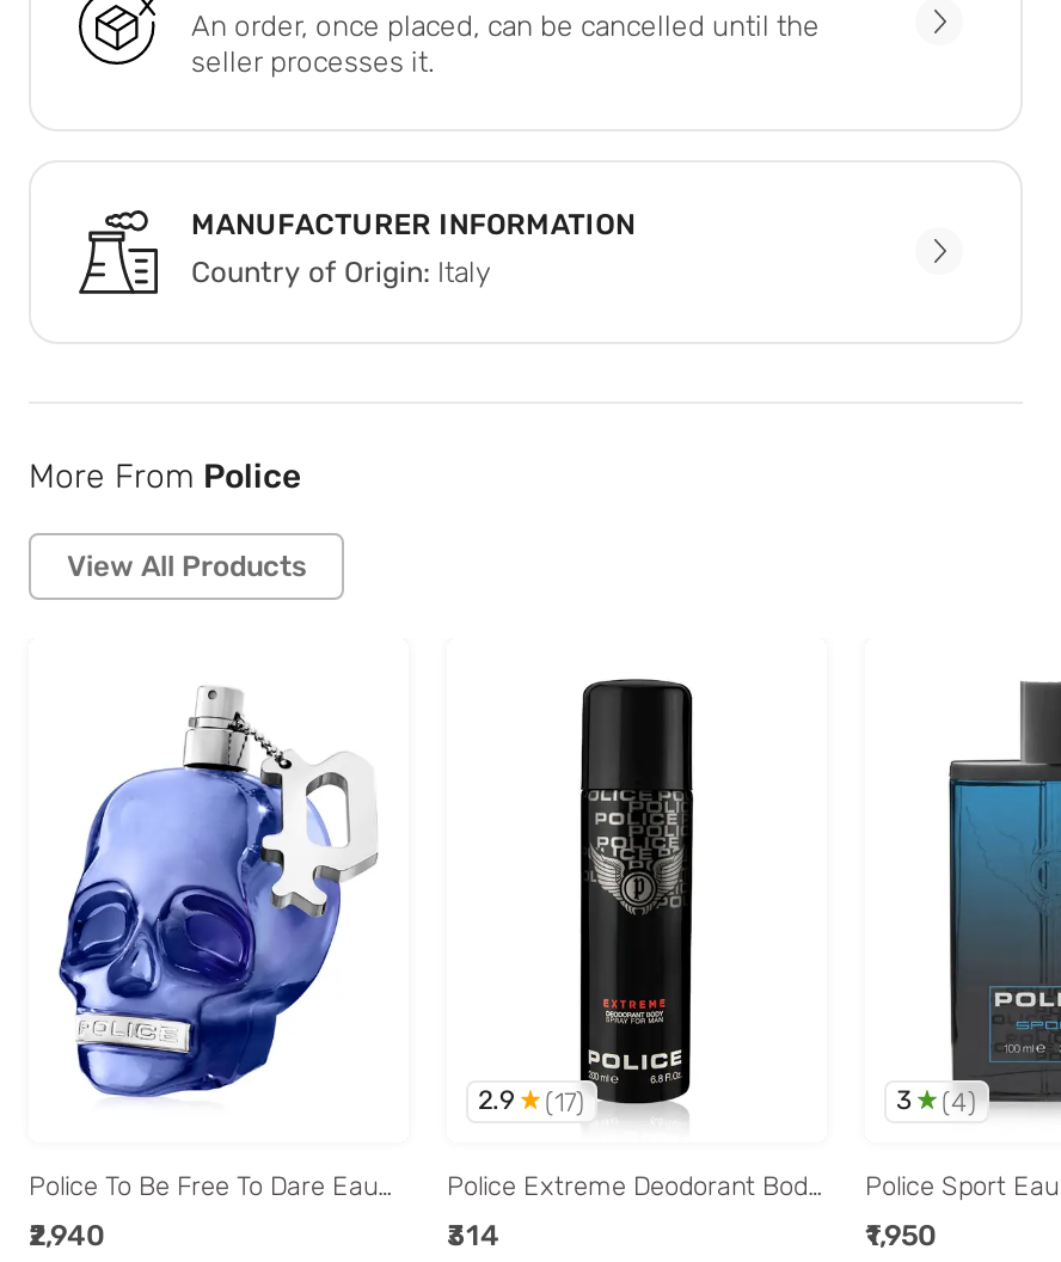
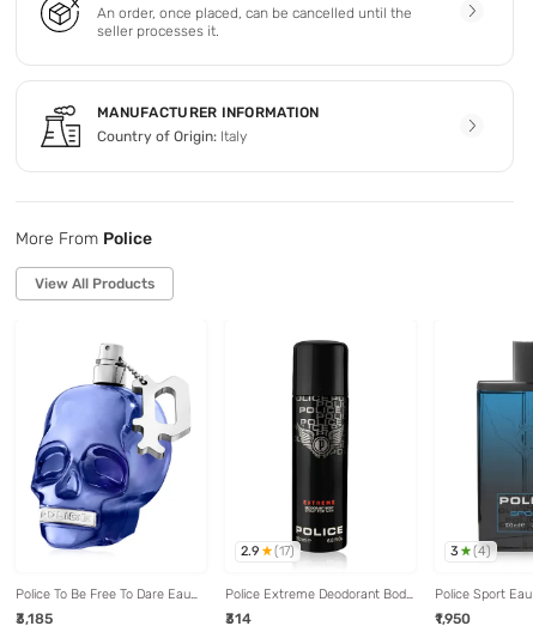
- ₹2,940
+ ₹3,185
